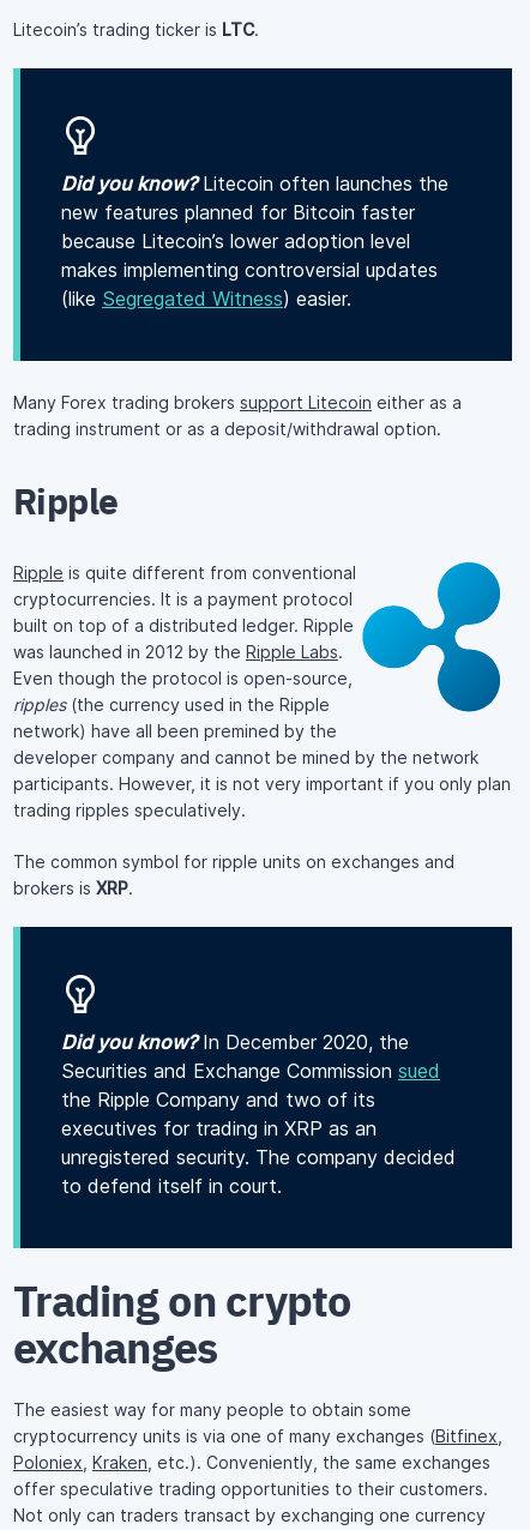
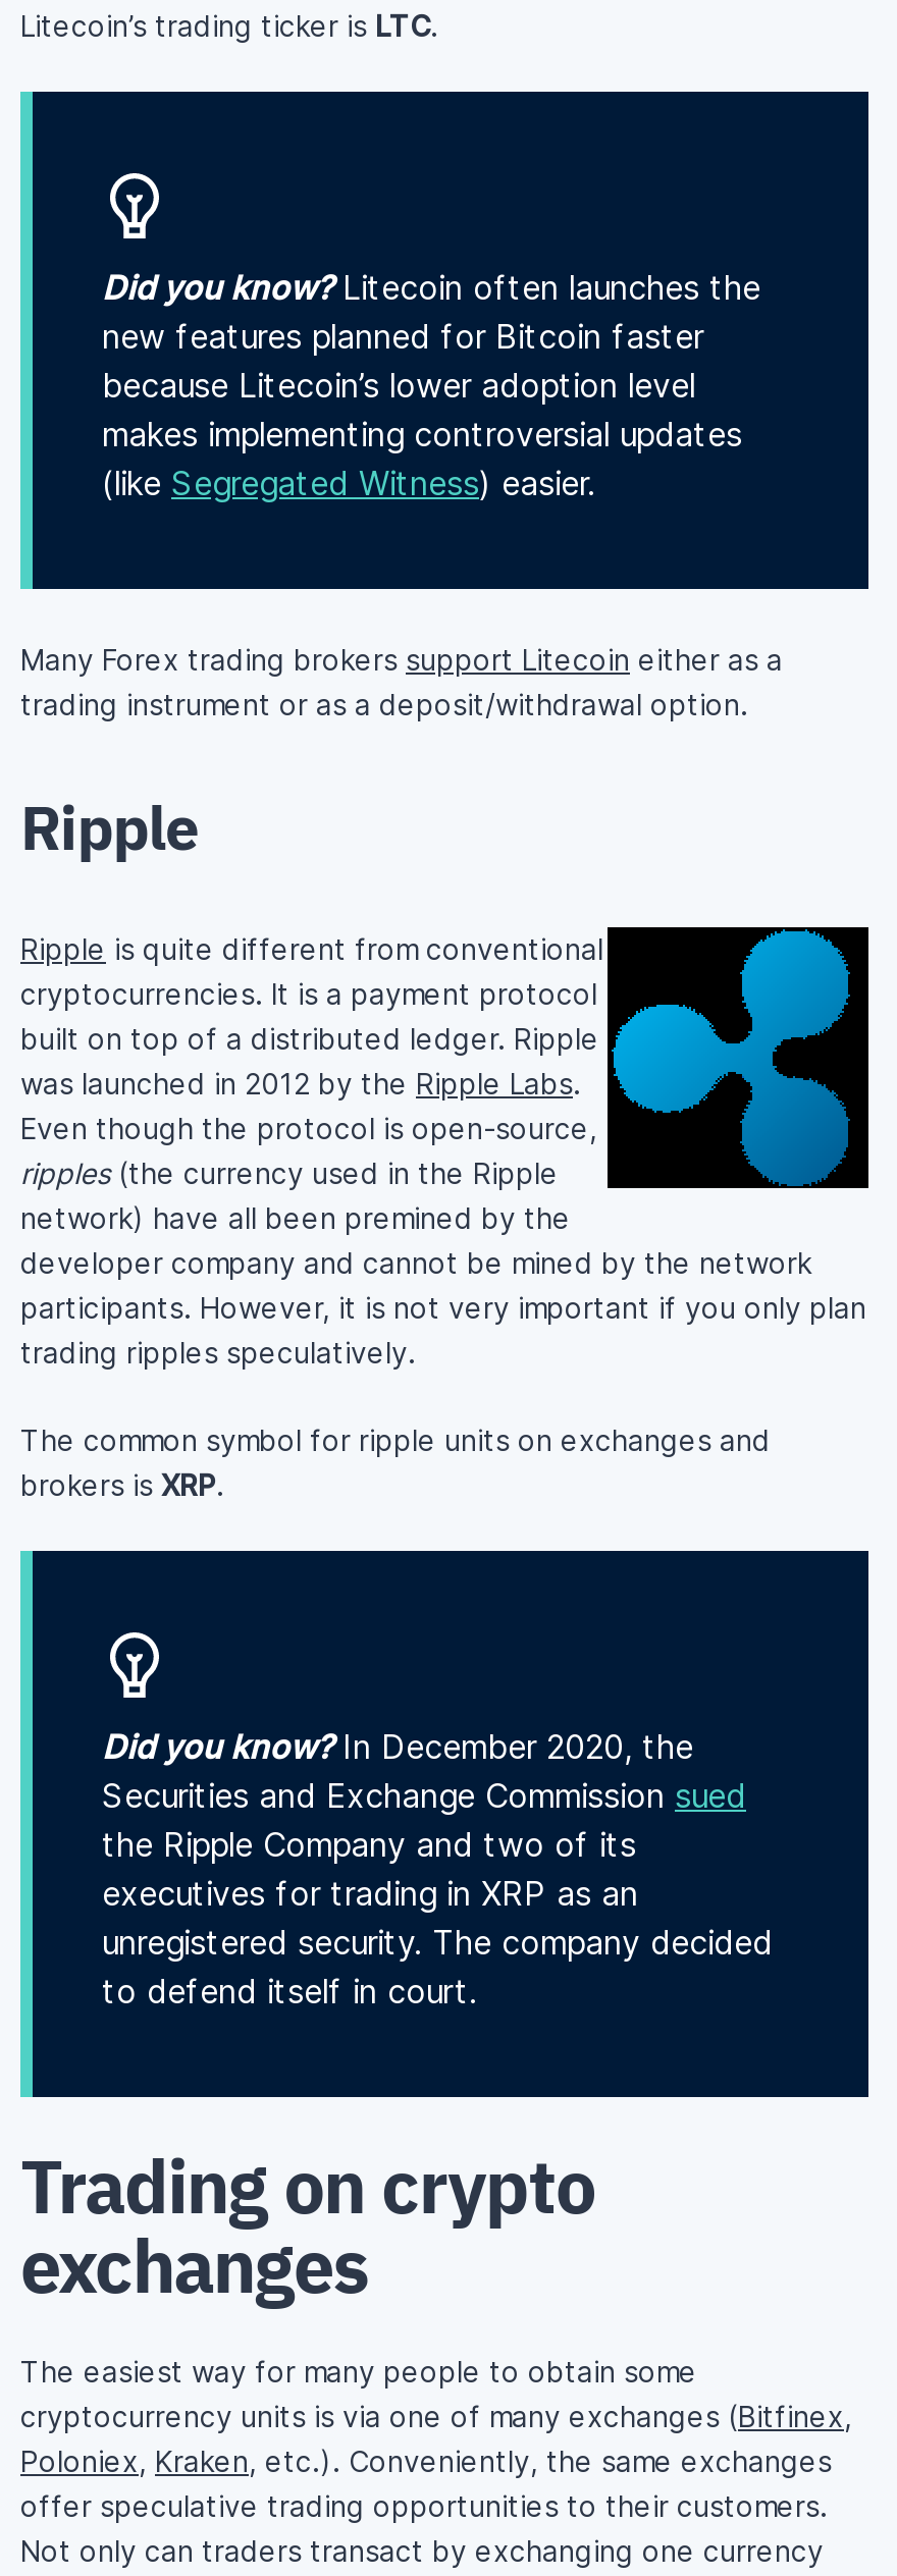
- [image]
+ [image]
